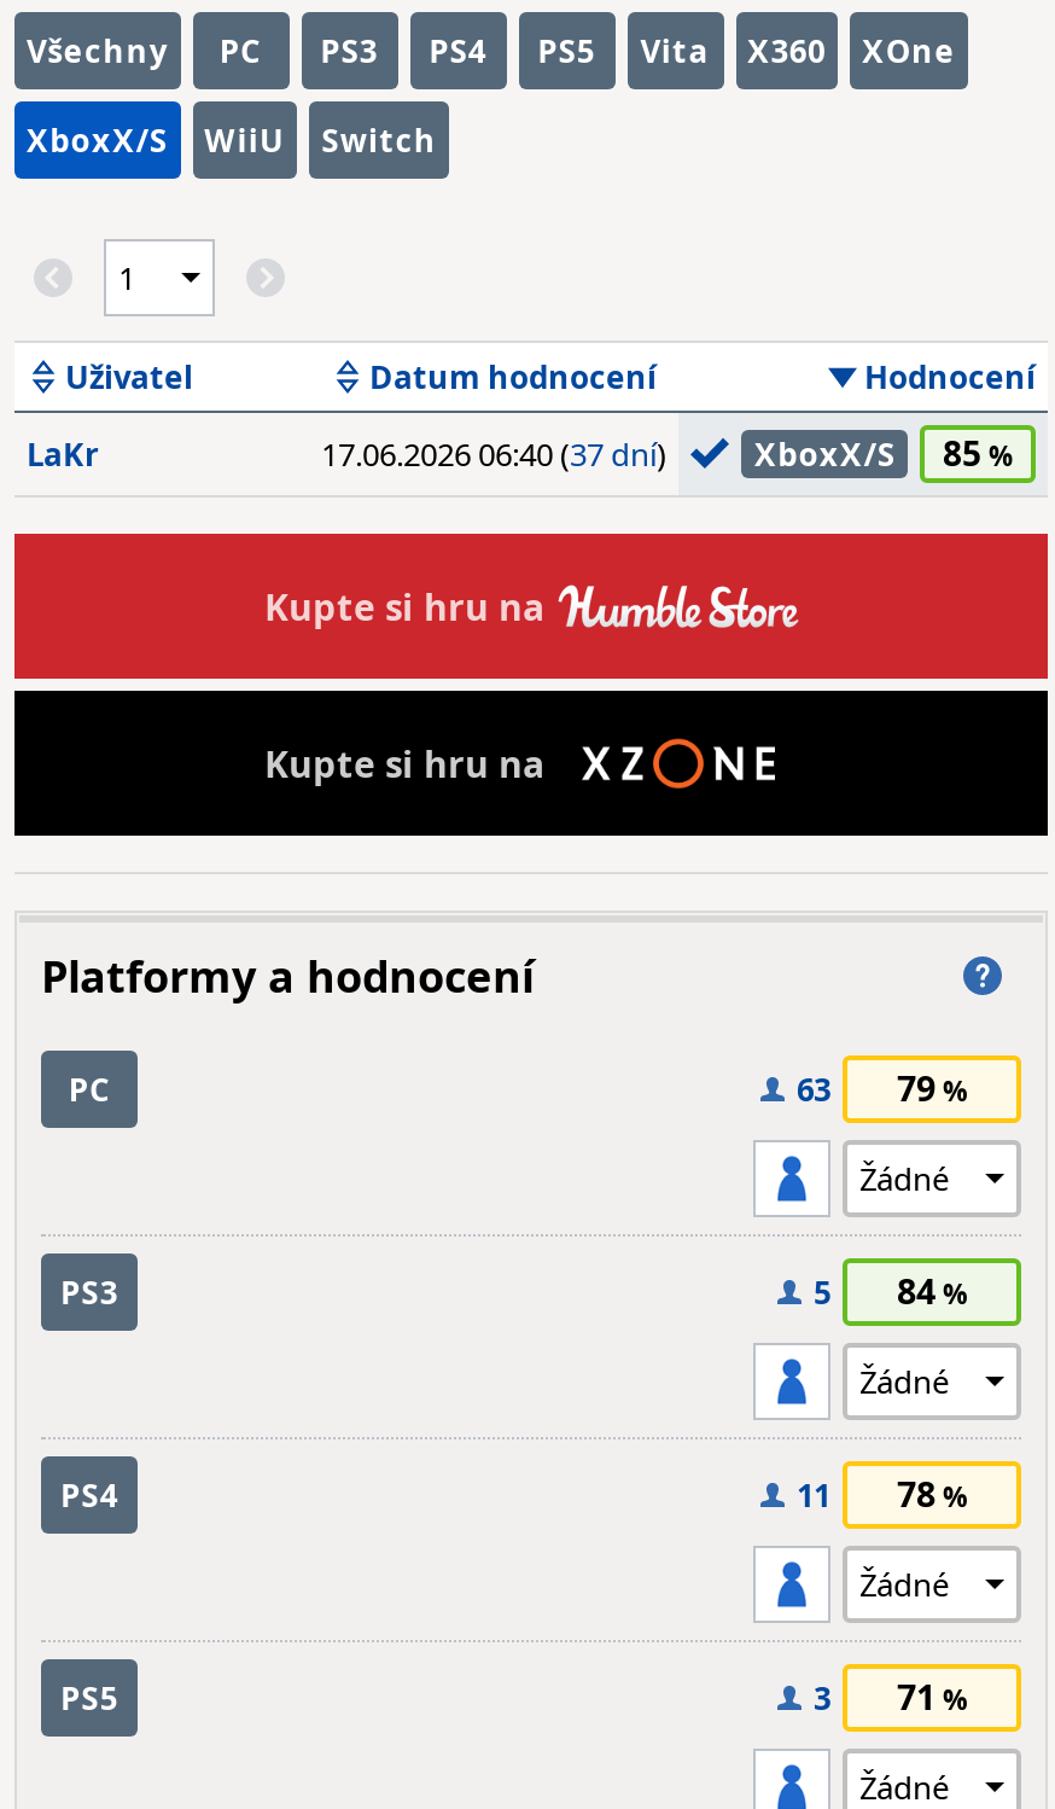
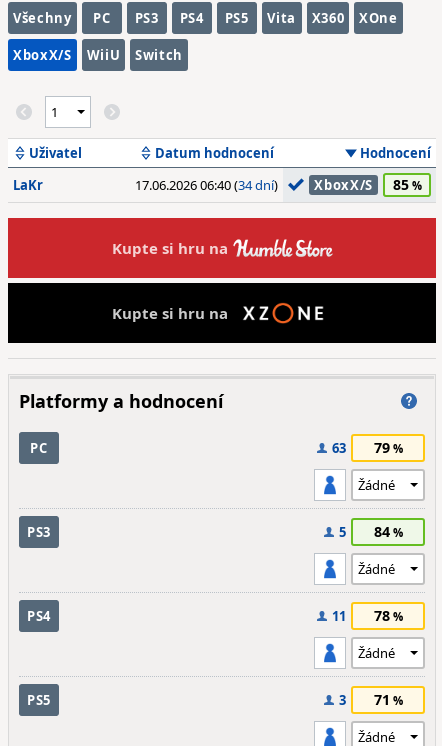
- 17.06.2026 06:40 (37 dní)
+ 17.06.2026 06:40 (34 dní)
